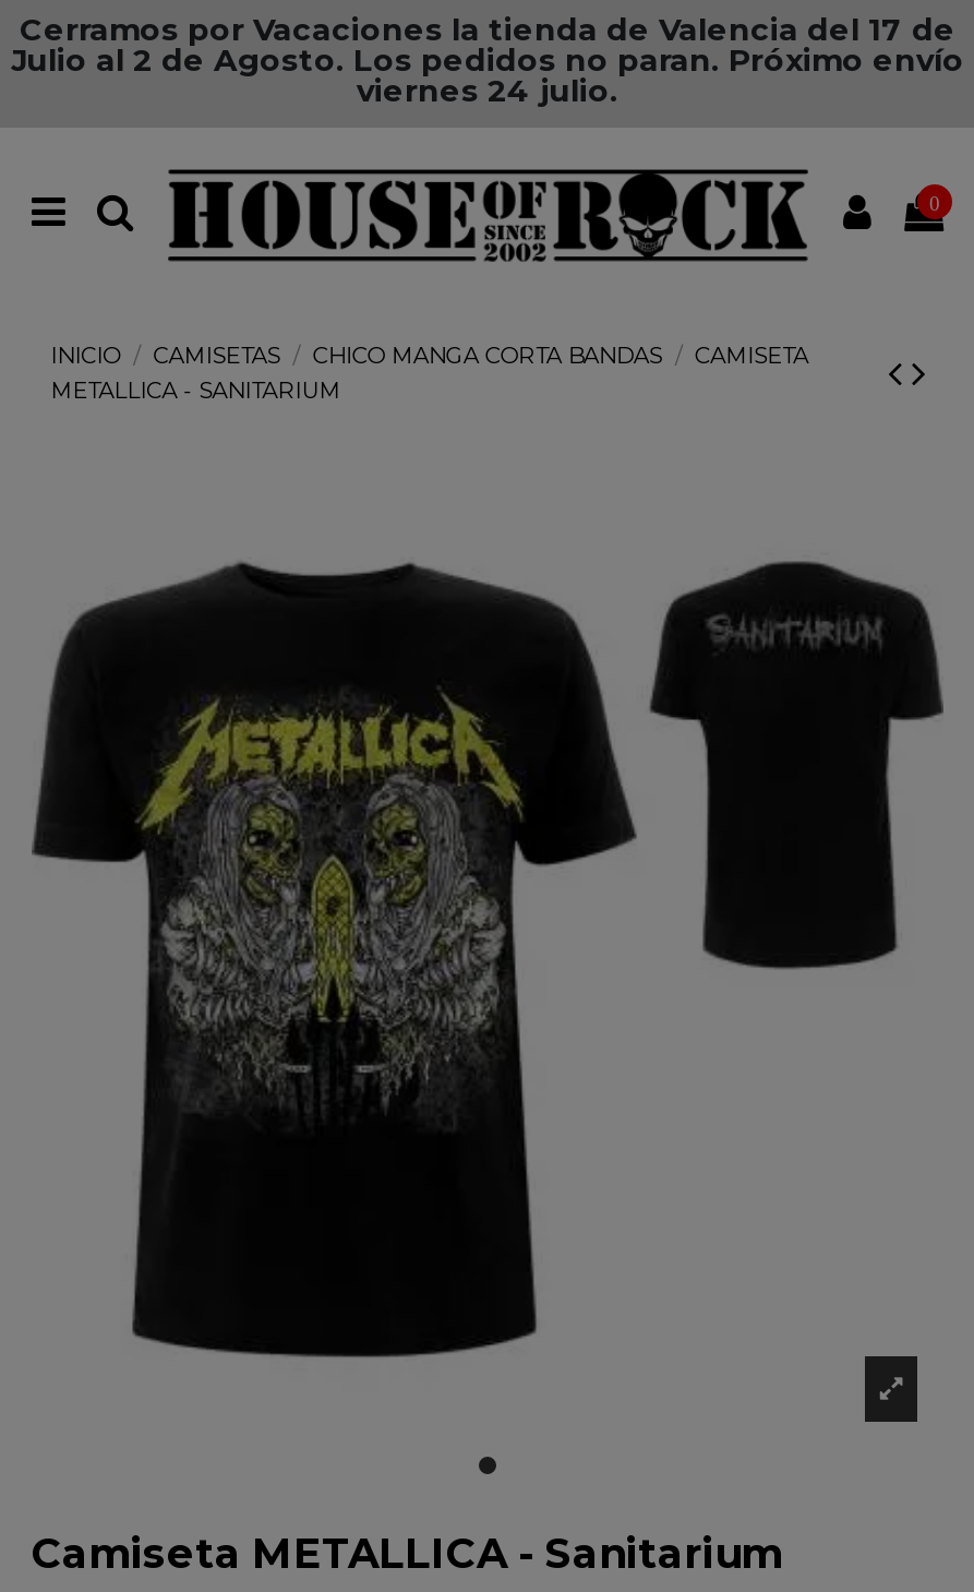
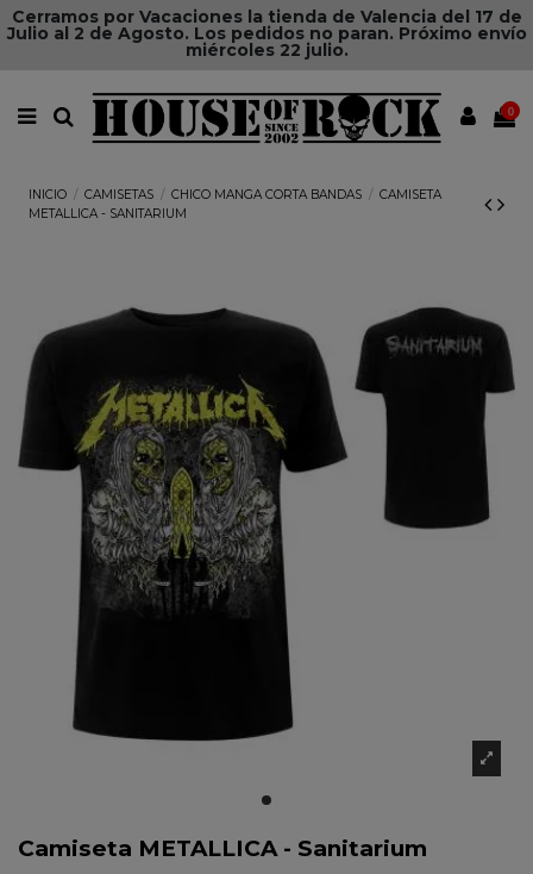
- viernes 24 julio.
+ miércoles 22 julio.
